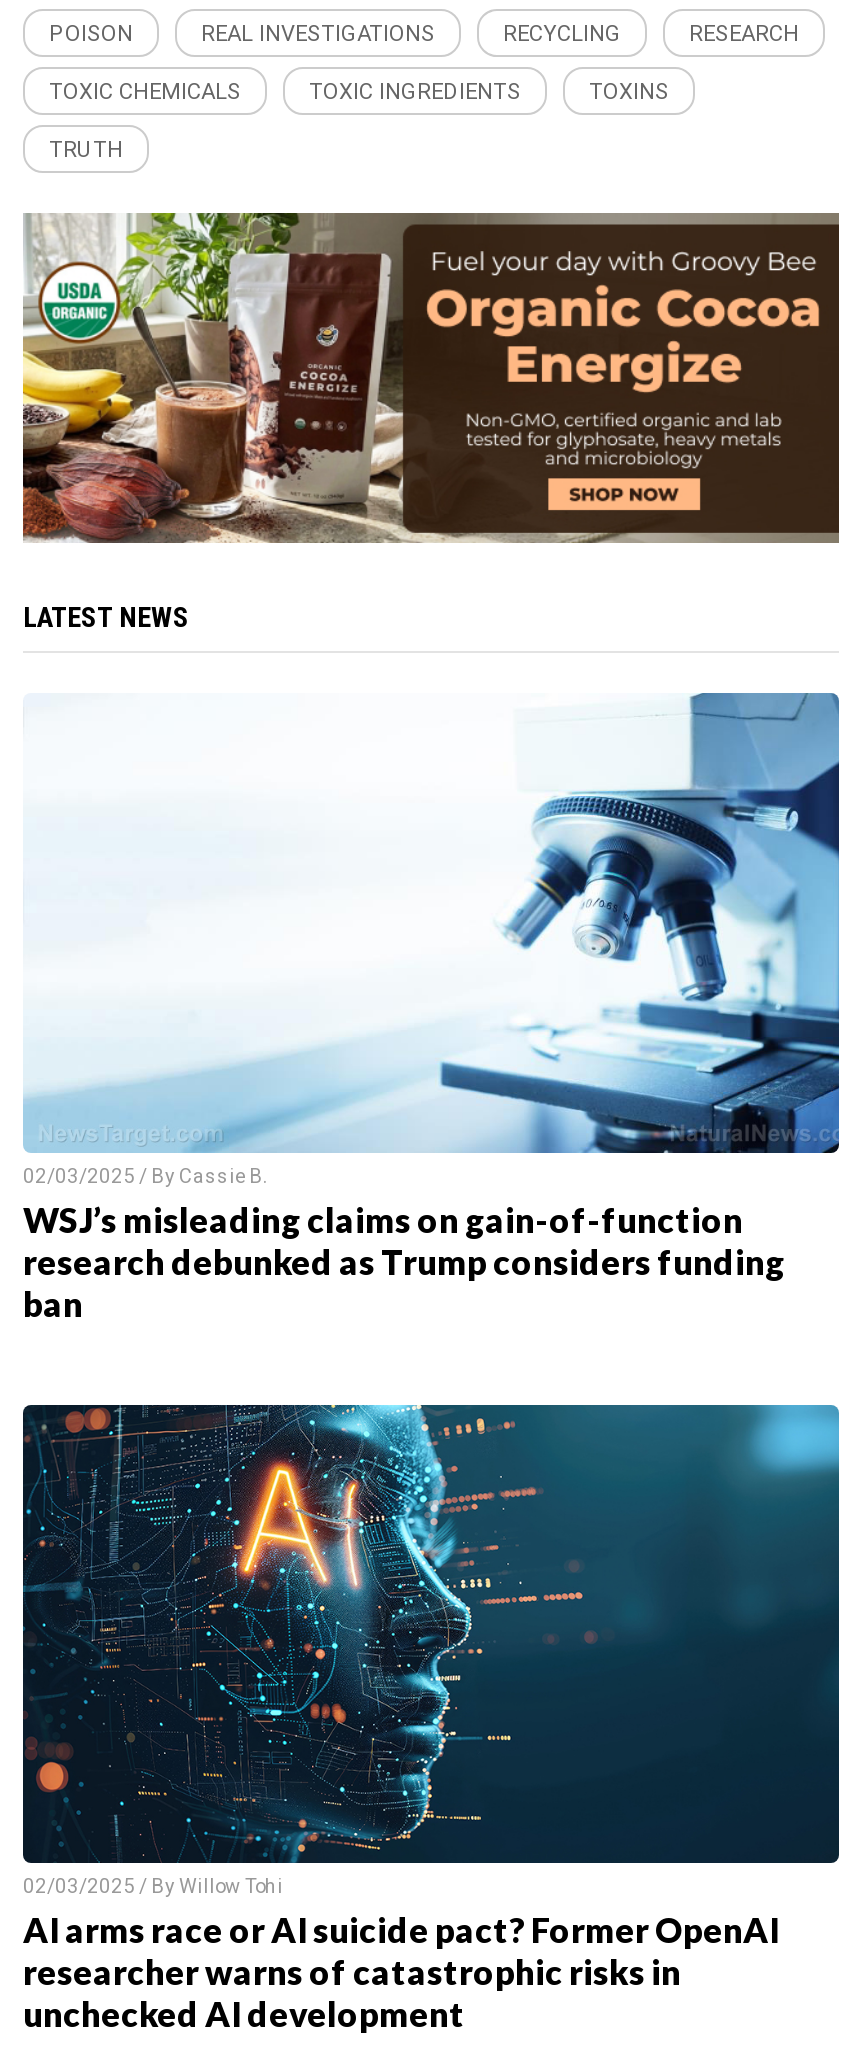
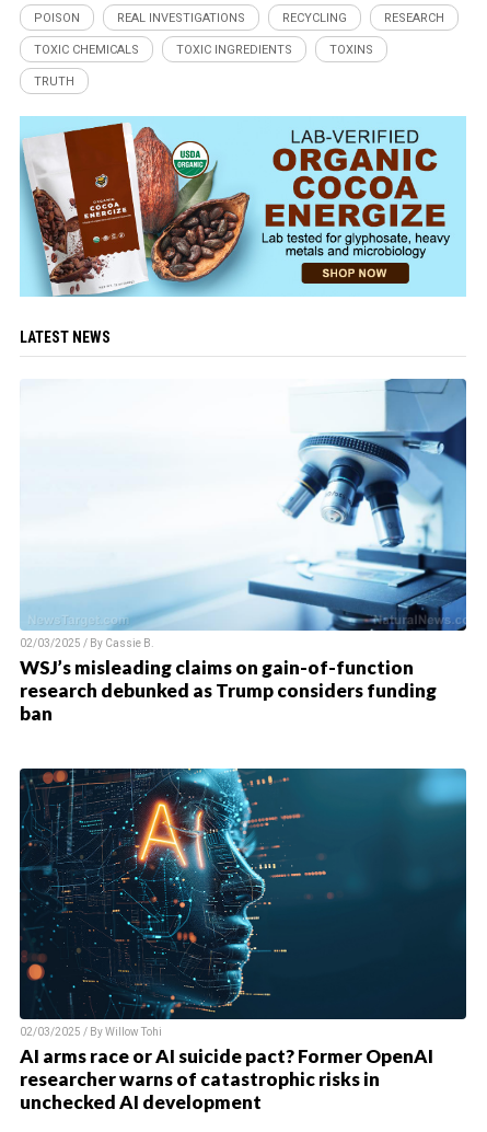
- [image]
+ [image]
